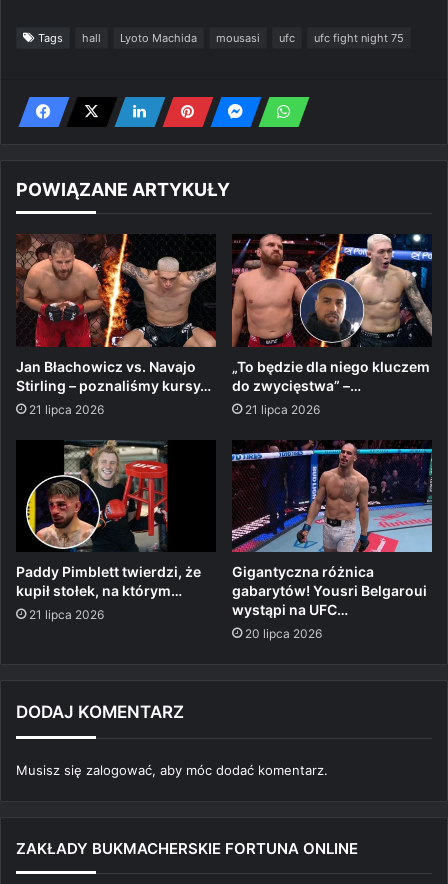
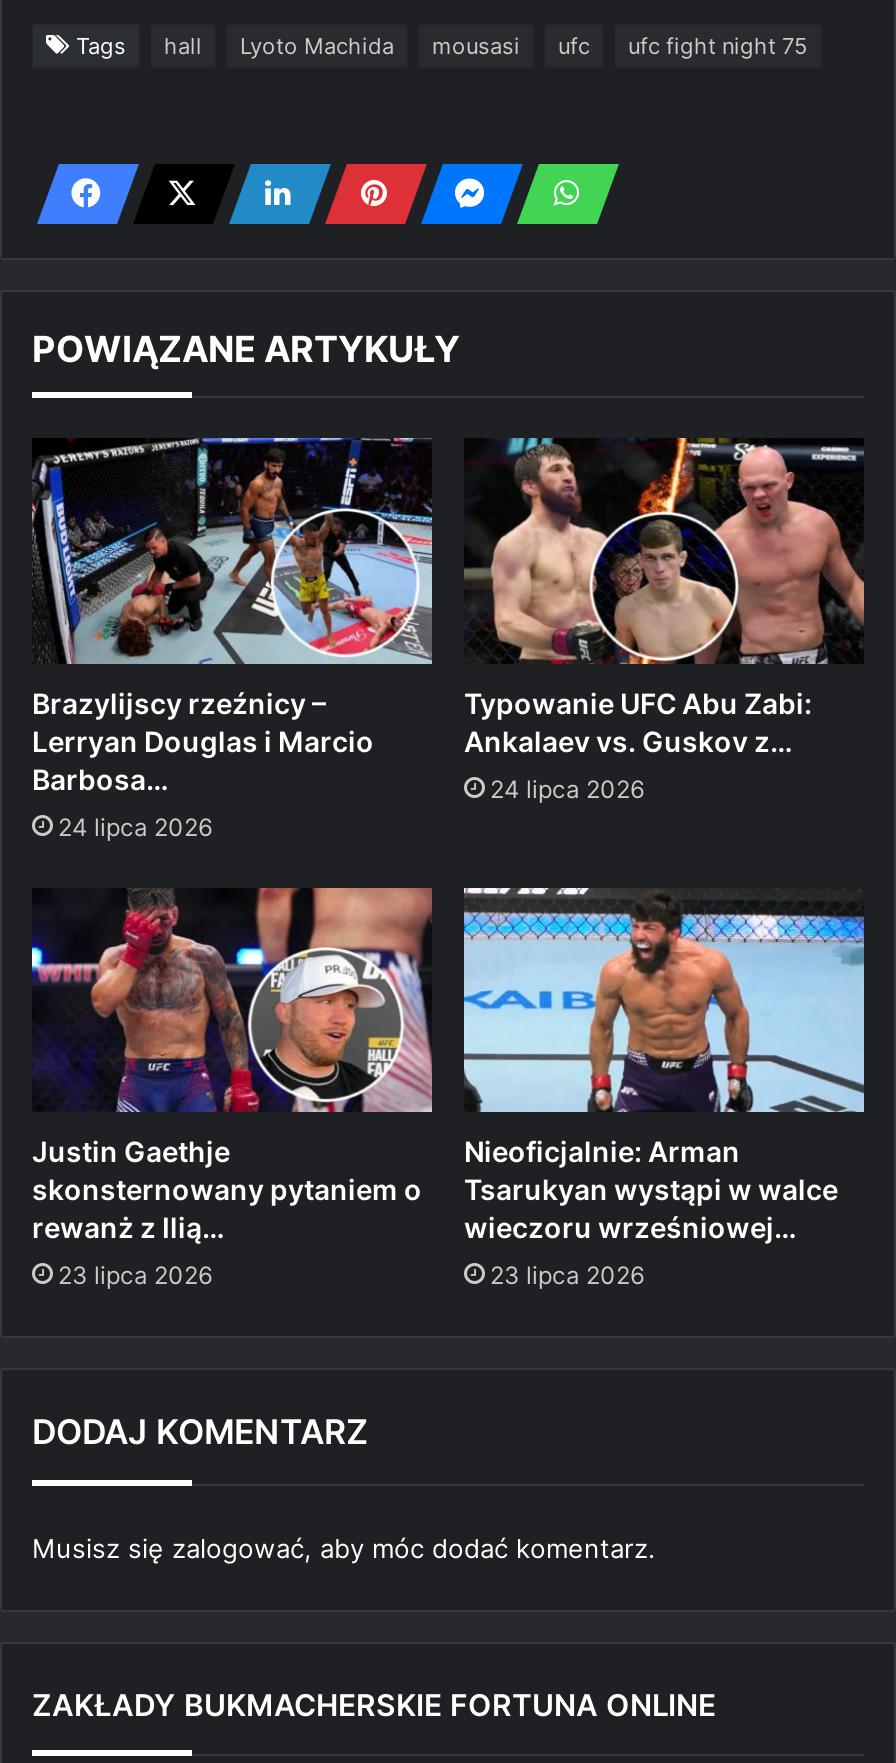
- [image]
- Jan Błachowicz vs. Navajo
- Stirling – poznaliśmy kursy…
+ [image]
+ Brazylijscy rzeźnicy –
+ Lerryan Douglas i Marcio
+ Barbosa…

- [image]
- „To będzie dla niego kluczem
- do zwycięstwa” –…
+ [image]
+ Typowanie UFC Abu Zabi:
+ Ankalaev vs. Guskov z…

- 21 lipca 2026
+ 24 lipca 2026

- 21 lipca 2026
+ 24 lipca 2026

- [image]
- Paddy Pimblett twierdzi, że
- kupił stołek, na którym…
+ [image]
+ Justin Gaethje
+ skonsternowany pytaniem o
+ rewanż z Ilią…

- [image]
- Gigantyczna różnica
- gabarytów! Yousri Belgaroui
- wystąpi na UFC…
+ [image]
+ Nieoficjalnie: Arman
+ Tsarukyan wystąpi w walce
+ wieczoru wrześniowej…

- 21 lipca 2026
+ 23 lipca 2026

- 20 lipca 2026
+ 23 lipca 2026
